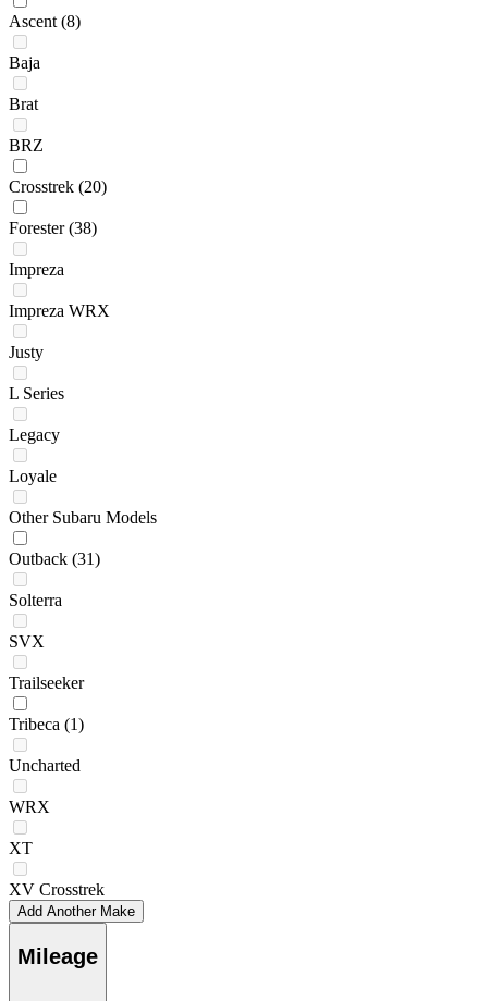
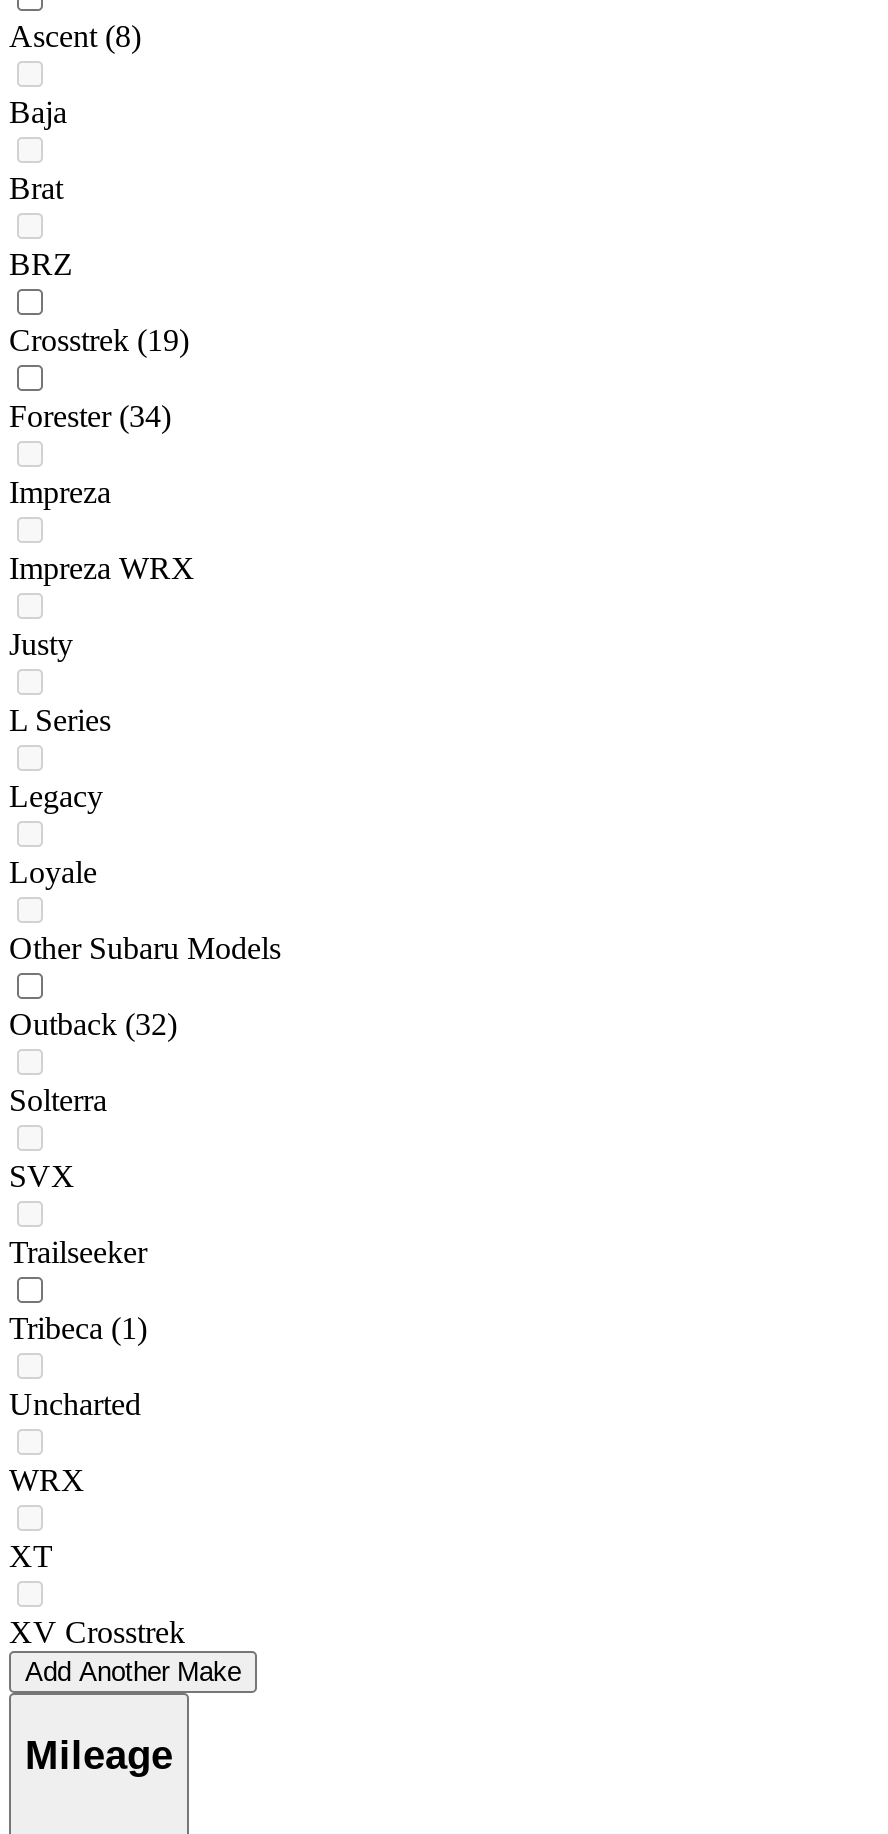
- Crosstrek (20)
+ Crosstrek (19)

- Forester (38)
+ Forester (34)

- Outback (31)
+ Outback (32)
